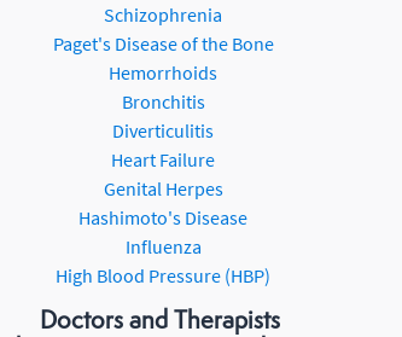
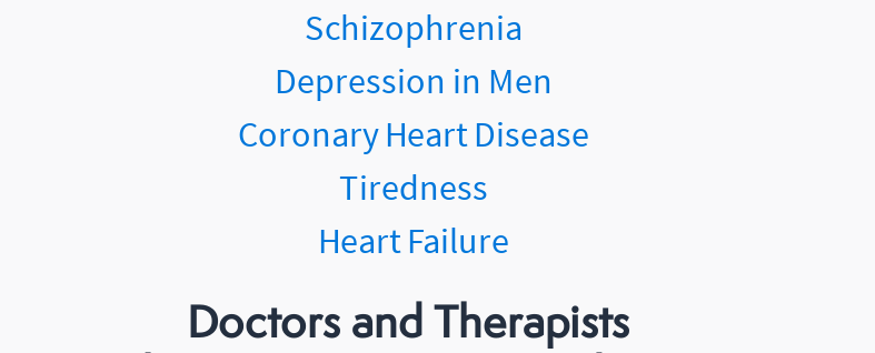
- Paget's Disease of the Bone
- Hemorrhoids
- Bronchitis
- Diverticulitis
+ Depression in Men
+ Coronary Heart Disease
+ Tiredness

- Genital Herpes
- Hashimoto's Disease
- Influenza
- High Blood Pressure (HBP)
